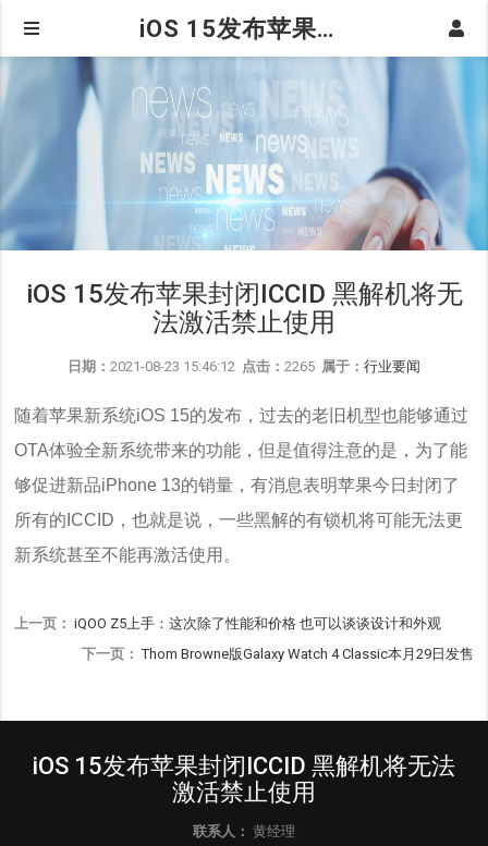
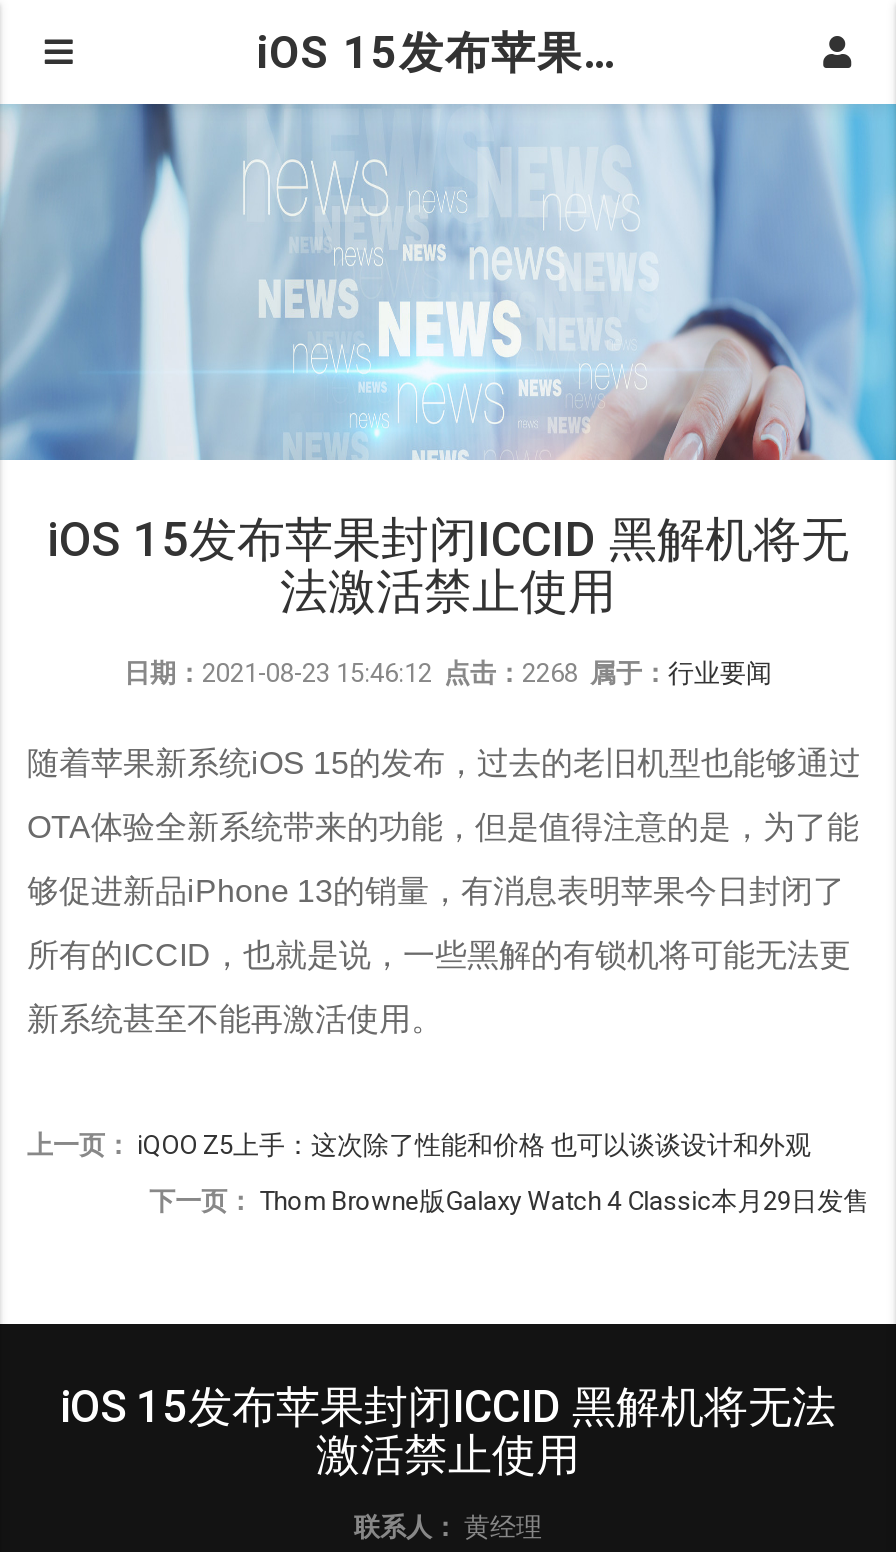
- 日期：2021-08-23 15:46:12点击：2265属于：行业要闻
+ 日期：2021-08-23 15:46:12点击：2268属于：行业要闻
